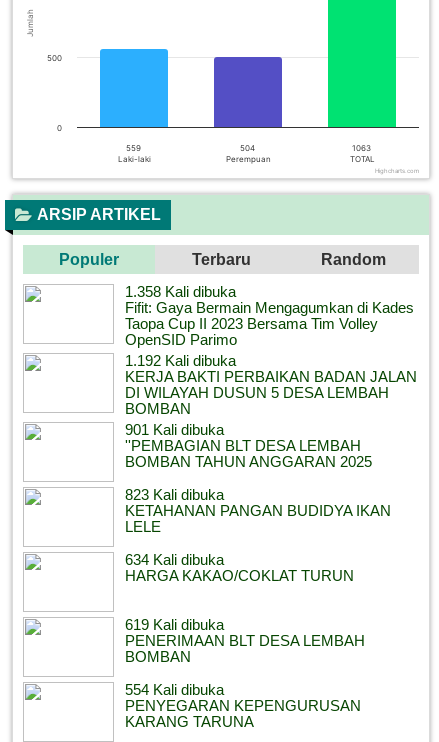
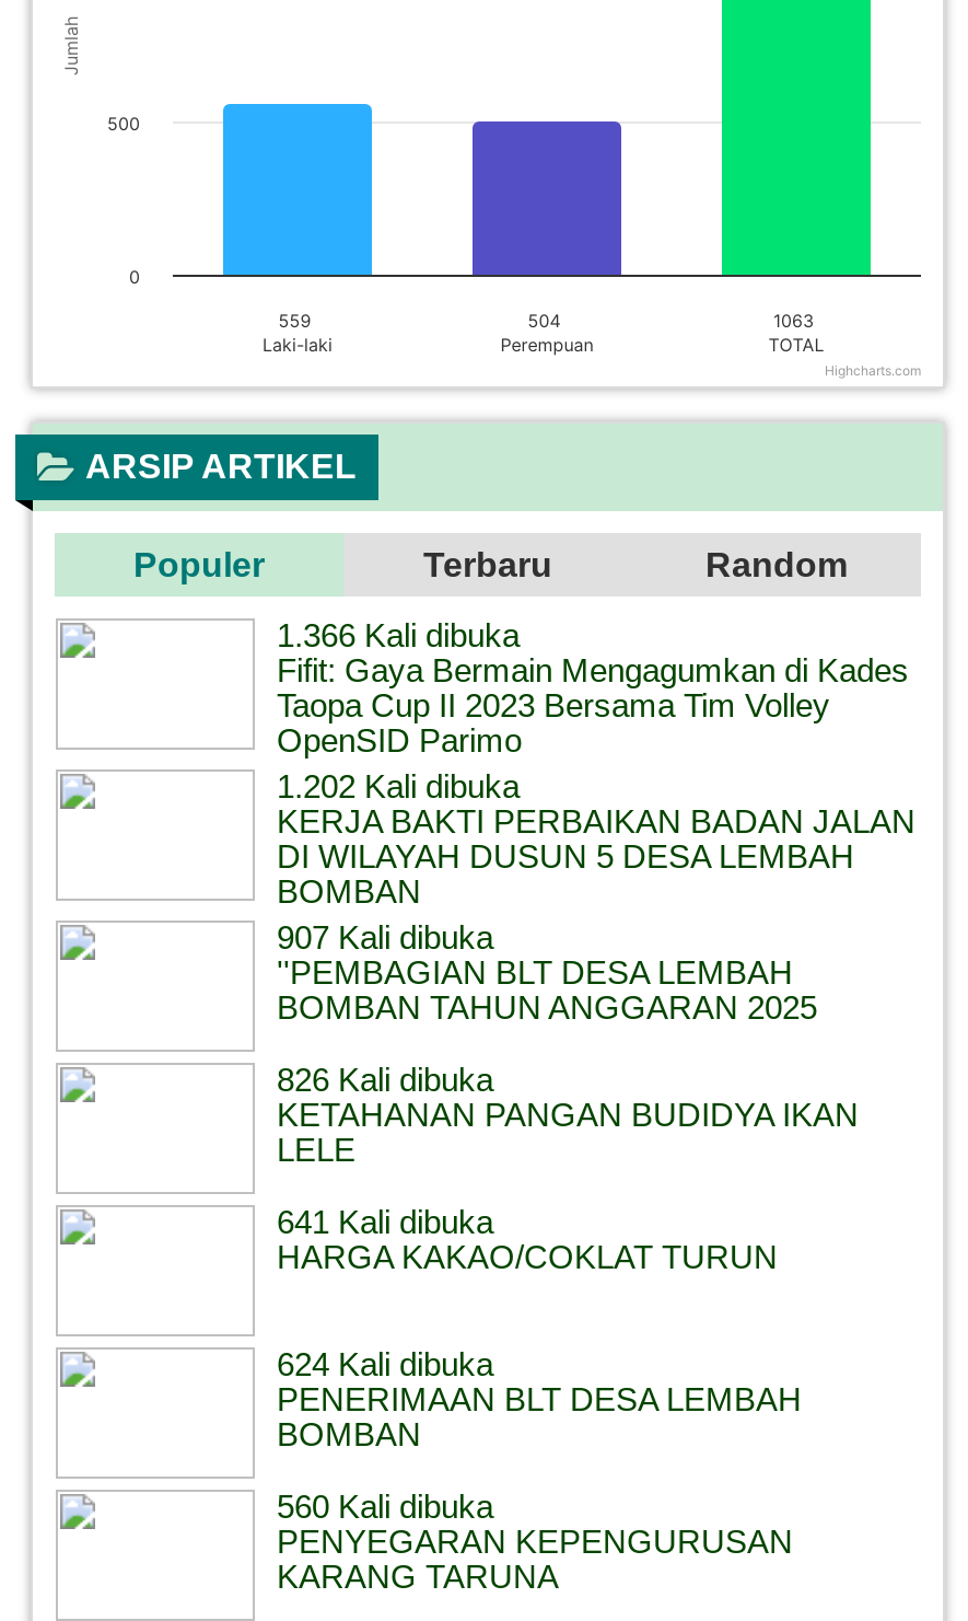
- 1.358 Kali dibuka
+ 1.366 Kali dibuka

- 1.192 Kali dibuka
+ 1.202 Kali dibuka

- 901 Kali dibuka
+ 907 Kali dibuka

- 823 Kali dibuka
+ 826 Kali dibuka

- 634 Kali dibuka
+ 641 Kali dibuka

- 619 Kali dibuka
+ 624 Kali dibuka

- 554 Kali dibuka
+ 560 Kali dibuka
